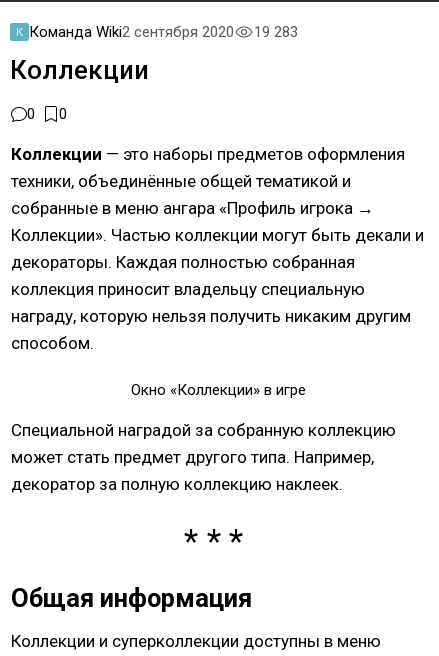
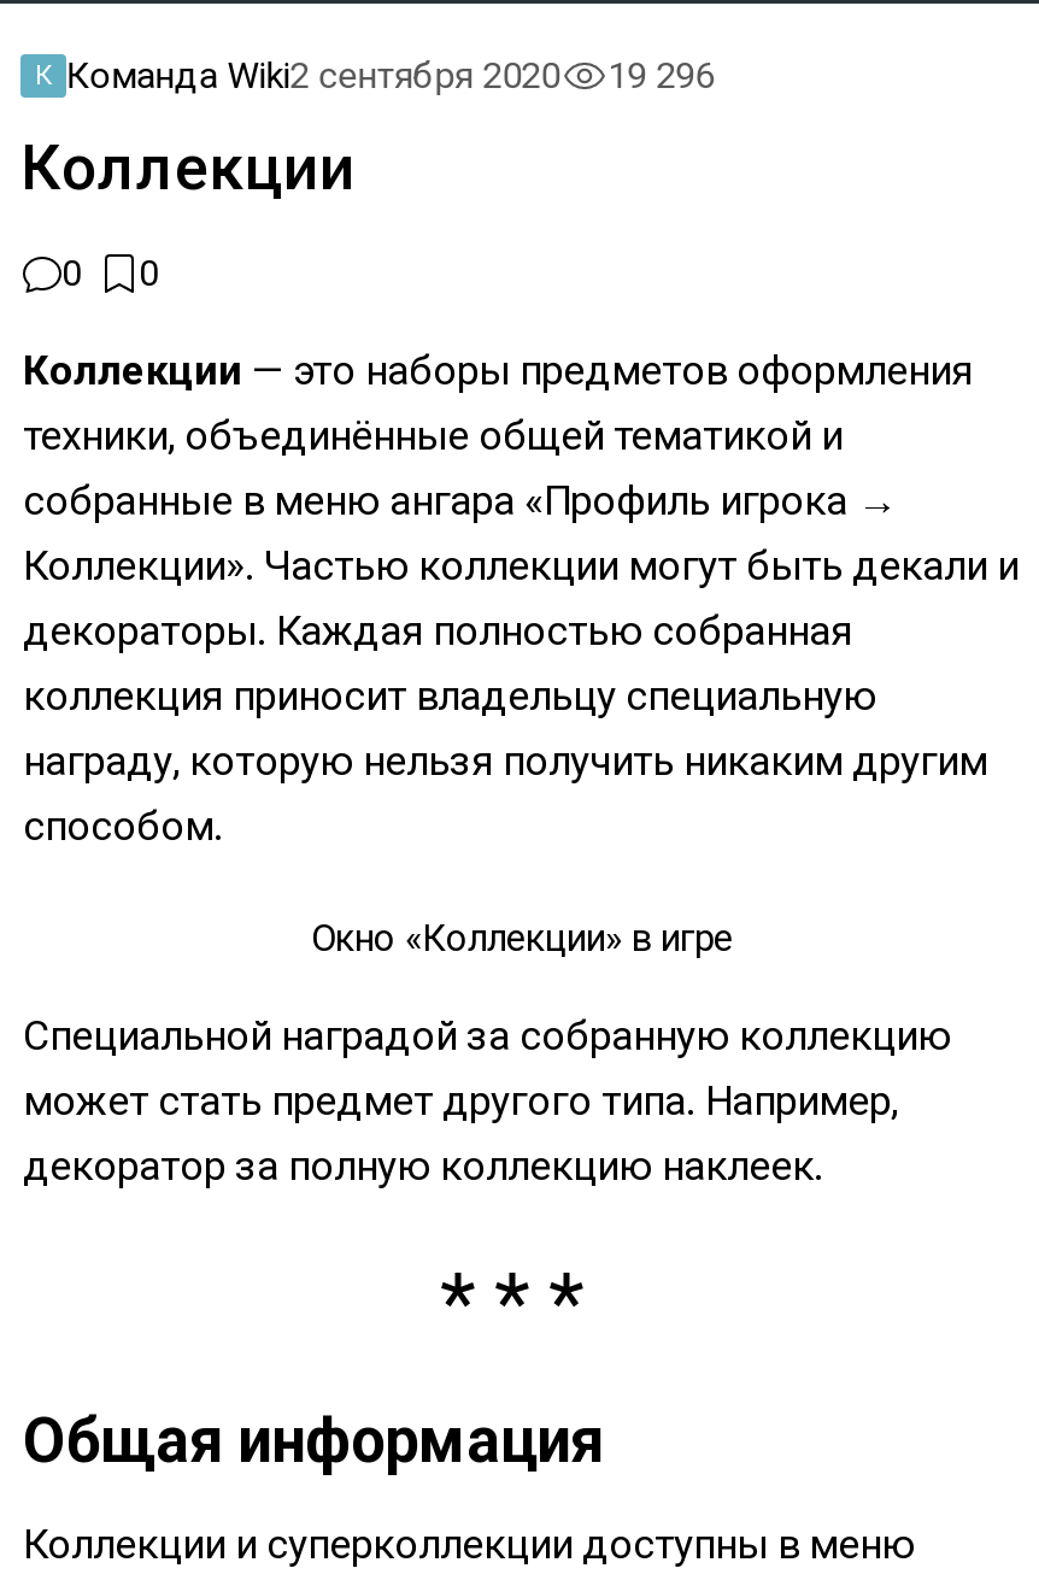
- Команда Wiki2 сентября 2020 19 283
+ Команда Wiki2 сентября 2020 19 296
